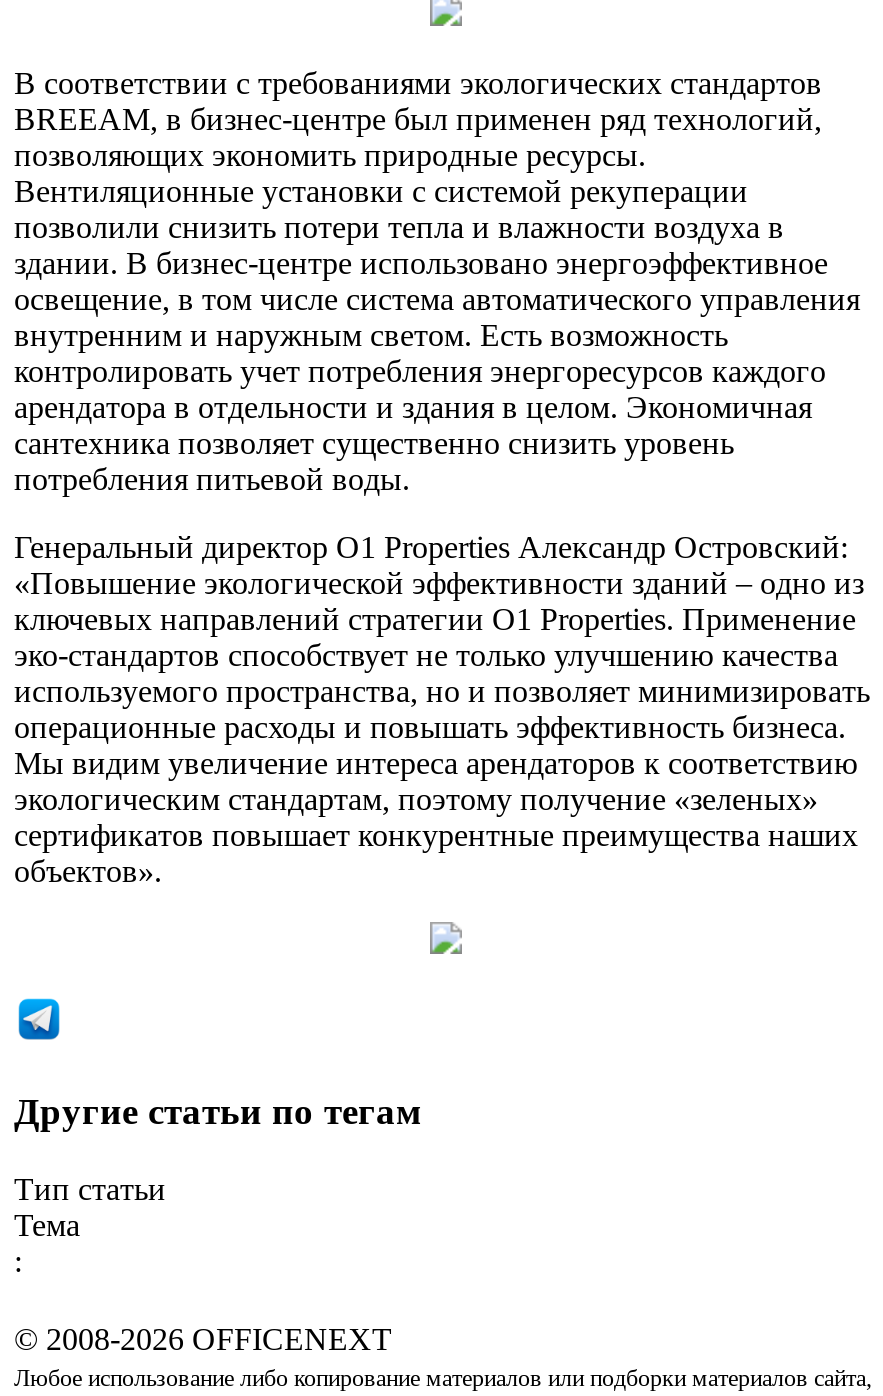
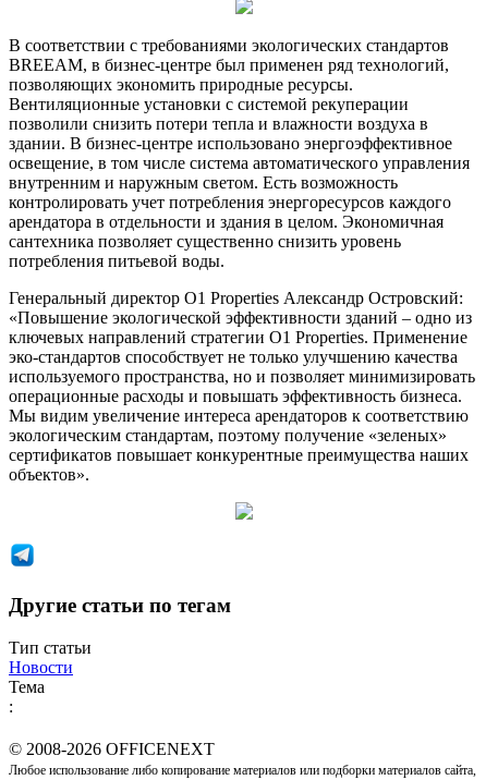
+ Новости
